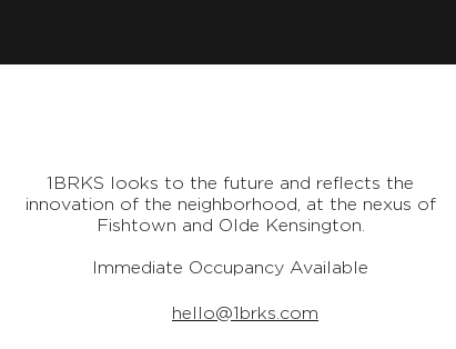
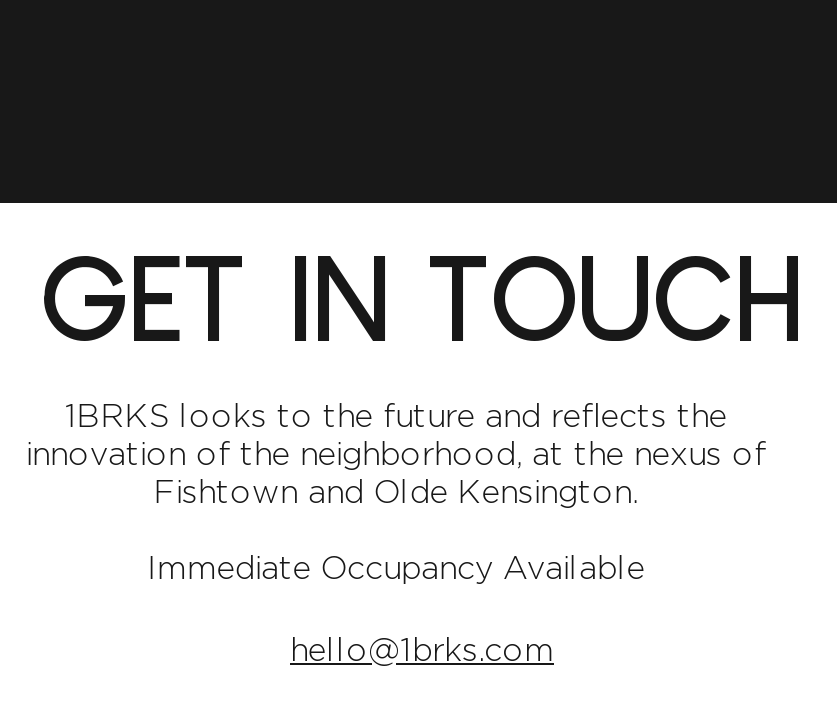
+ GET IN TOUCH
